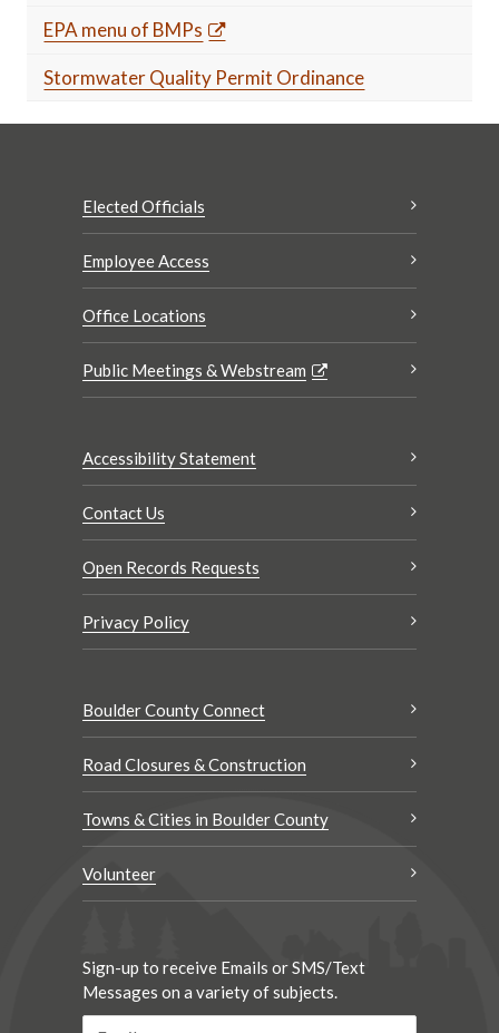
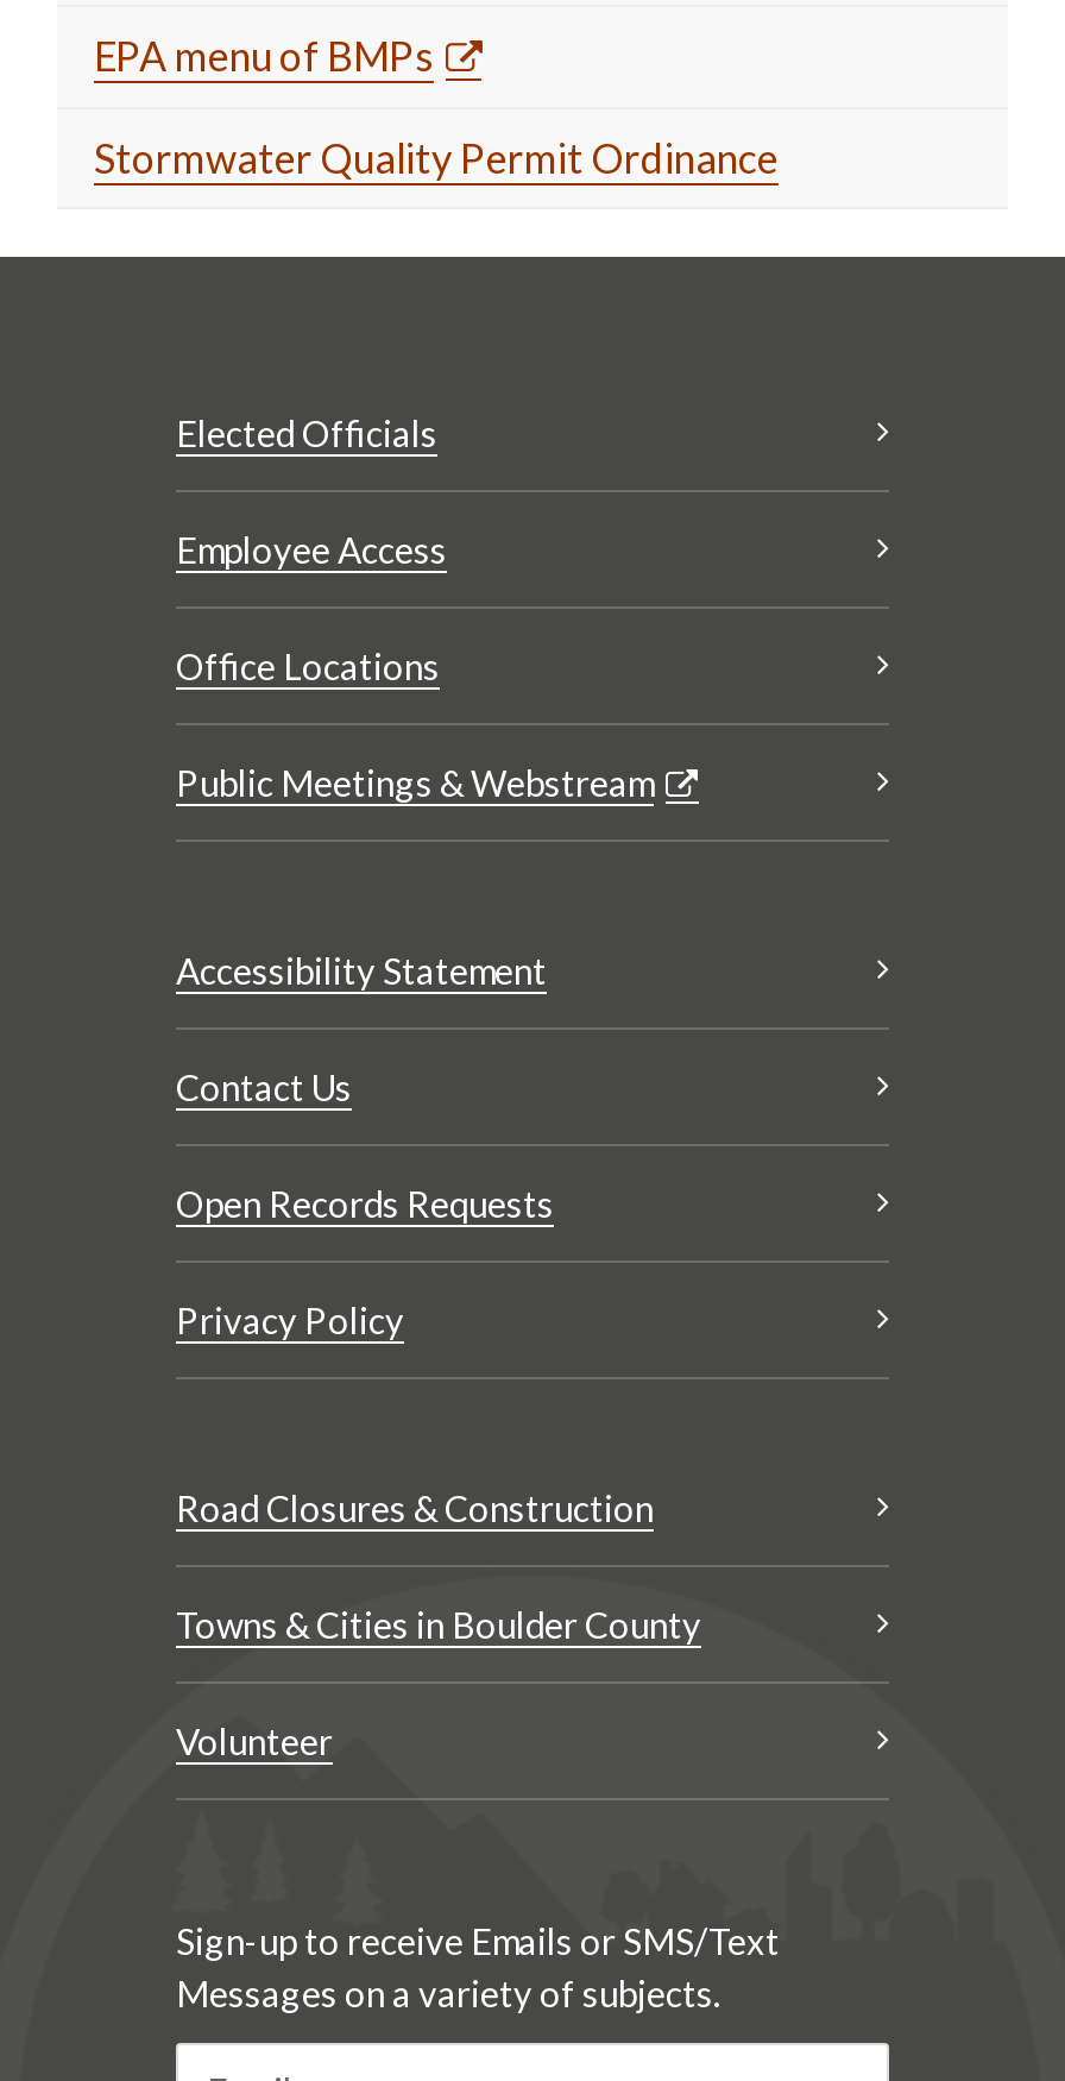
- Boulder County Connect
